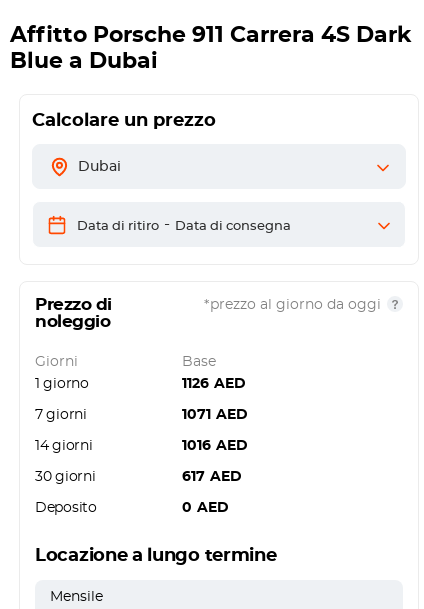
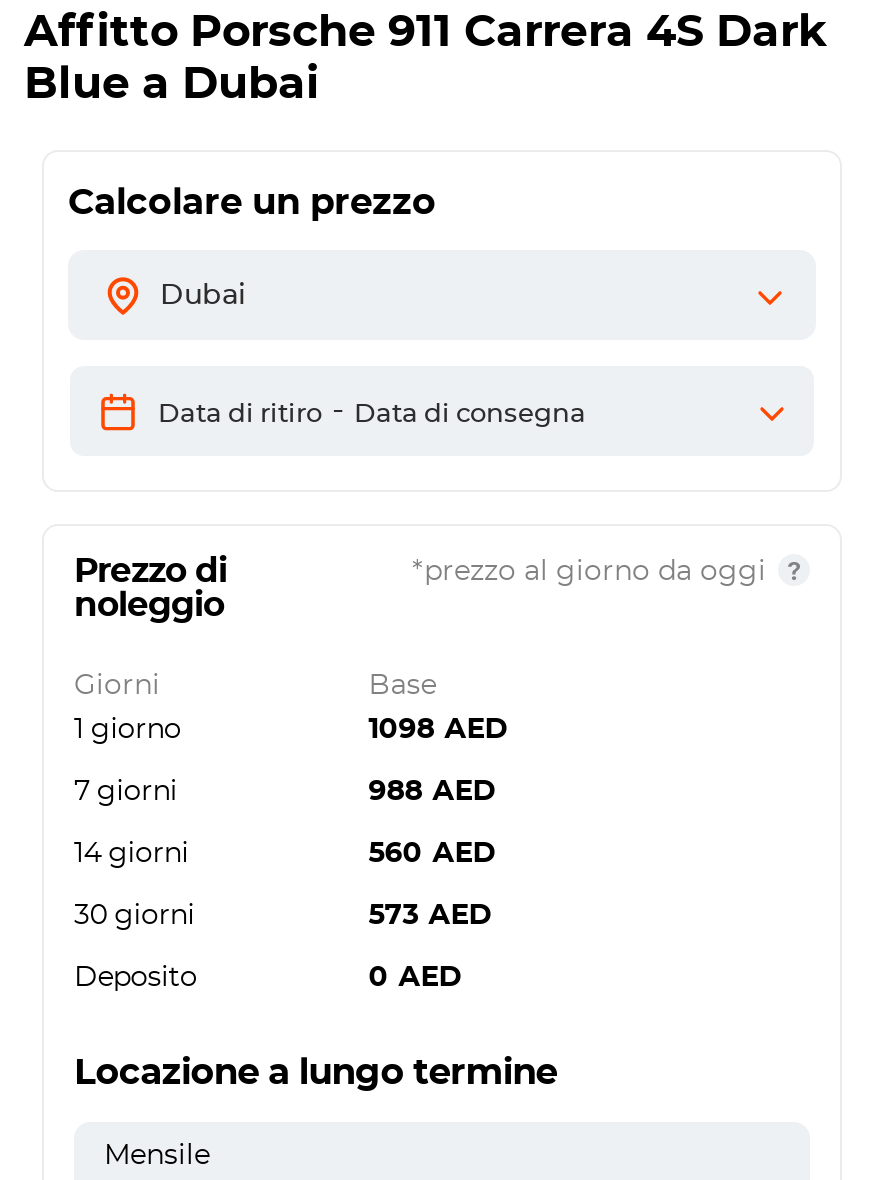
- 1126 AED
+ 1098 AED

- 1071 AED
+ 988 AED

- 1016 AED
+ 560 AED

- 617 AED
+ 573 AED
